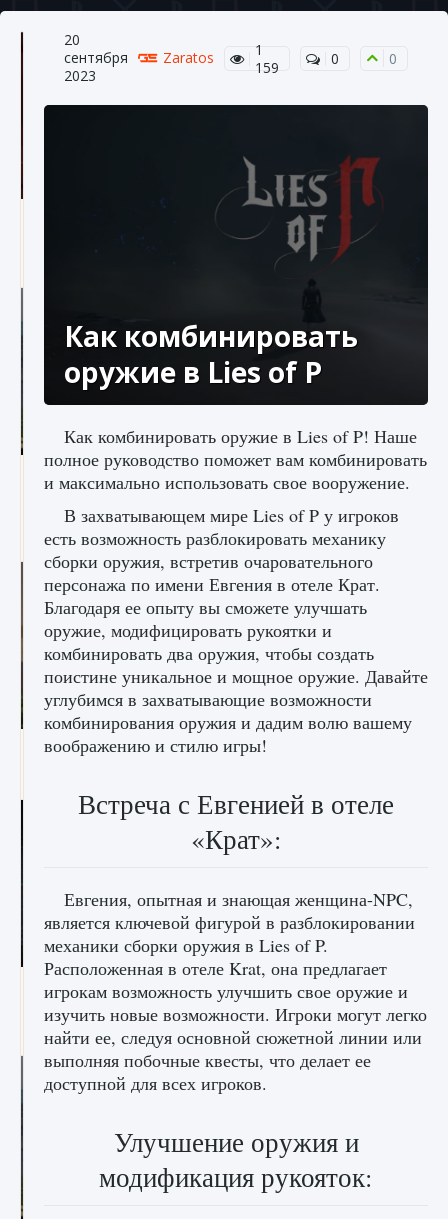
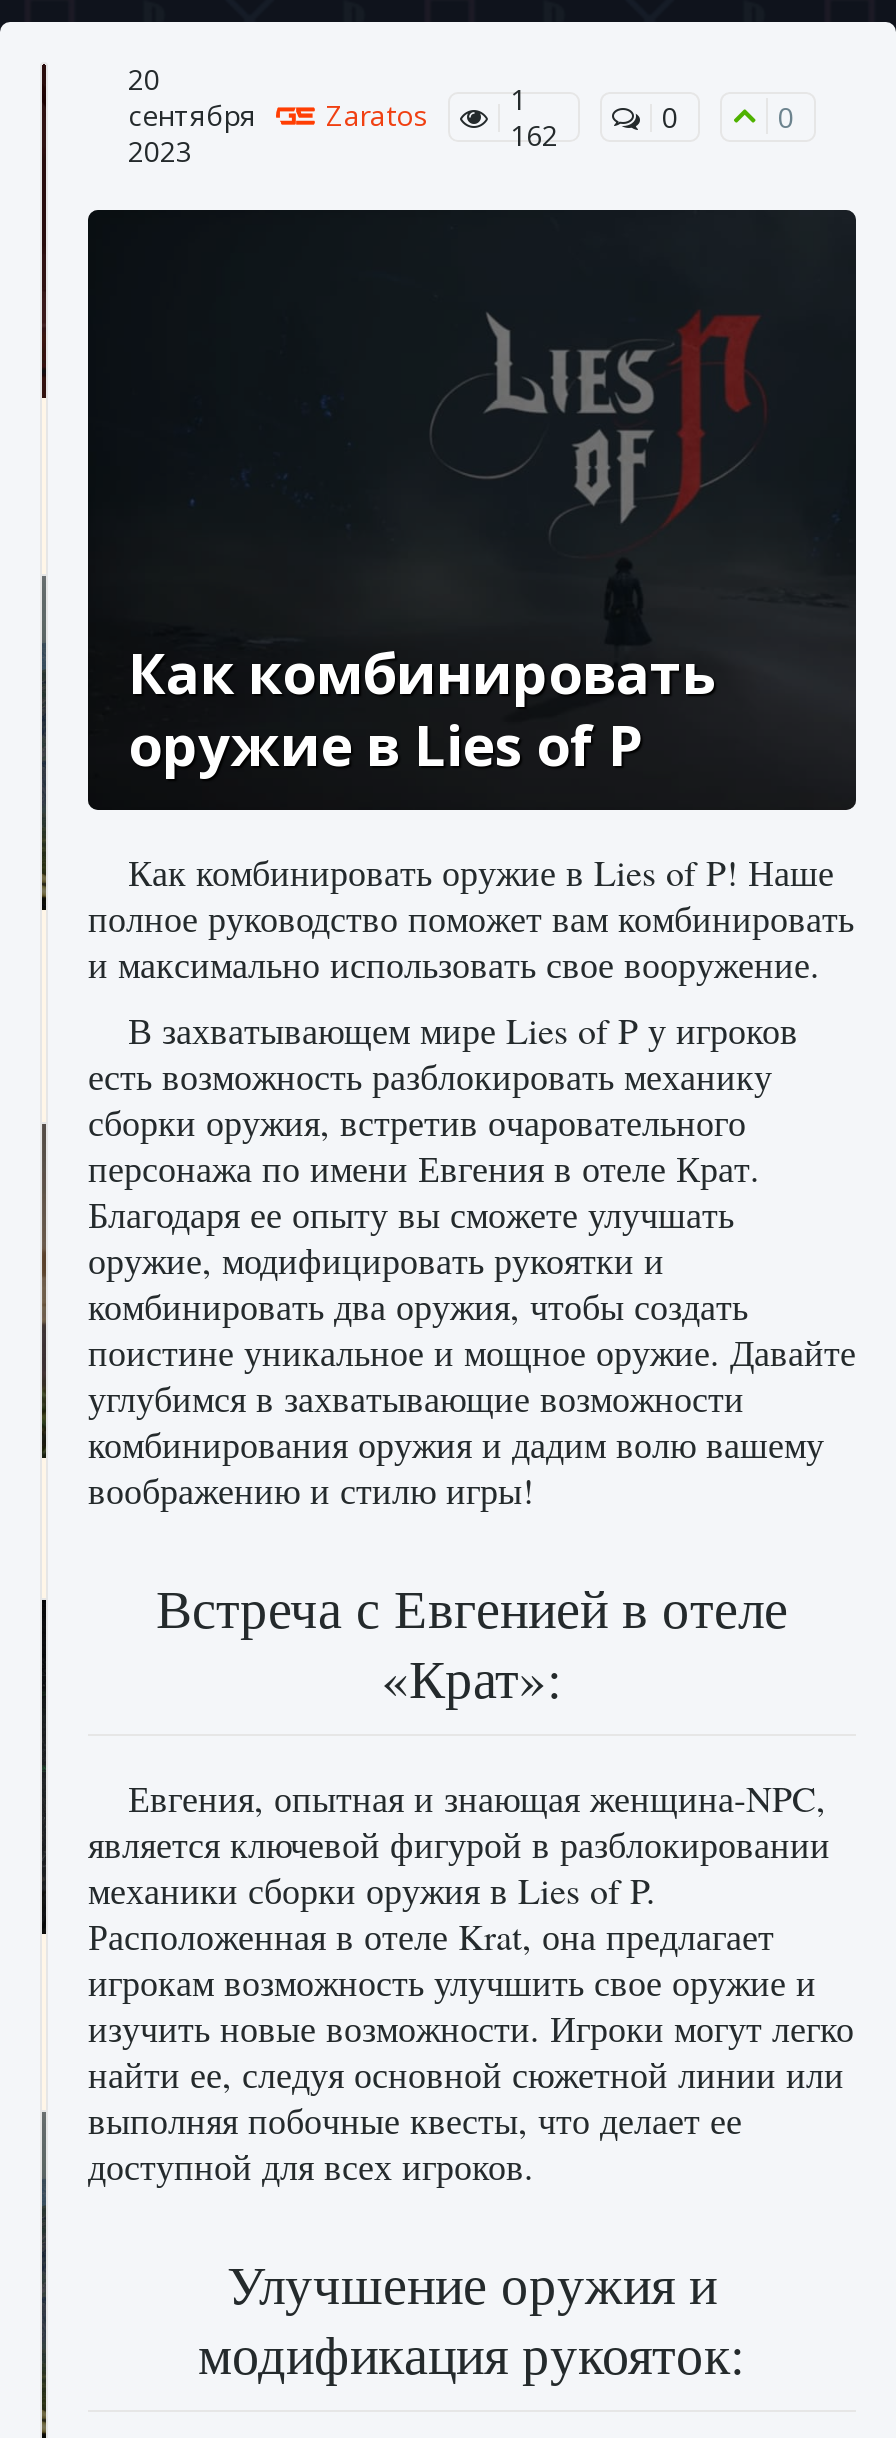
- 159
+ 162
